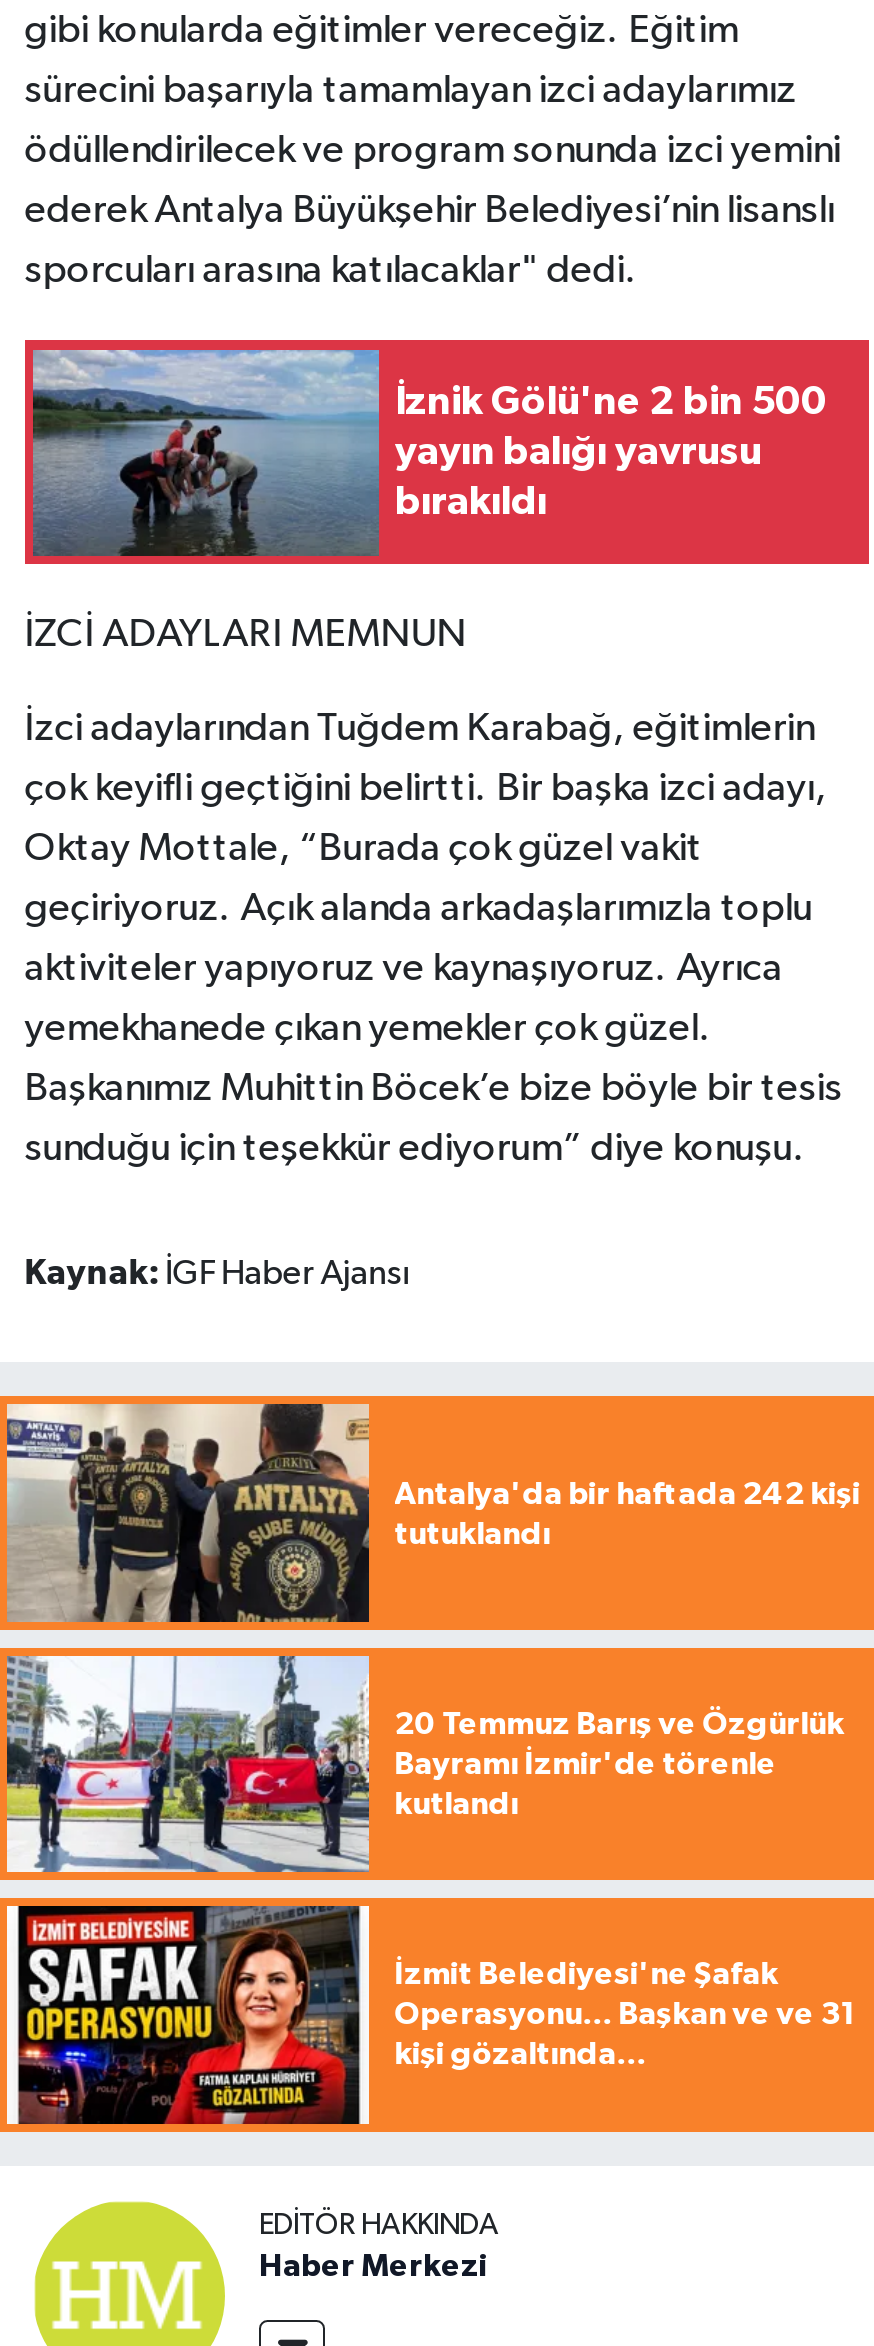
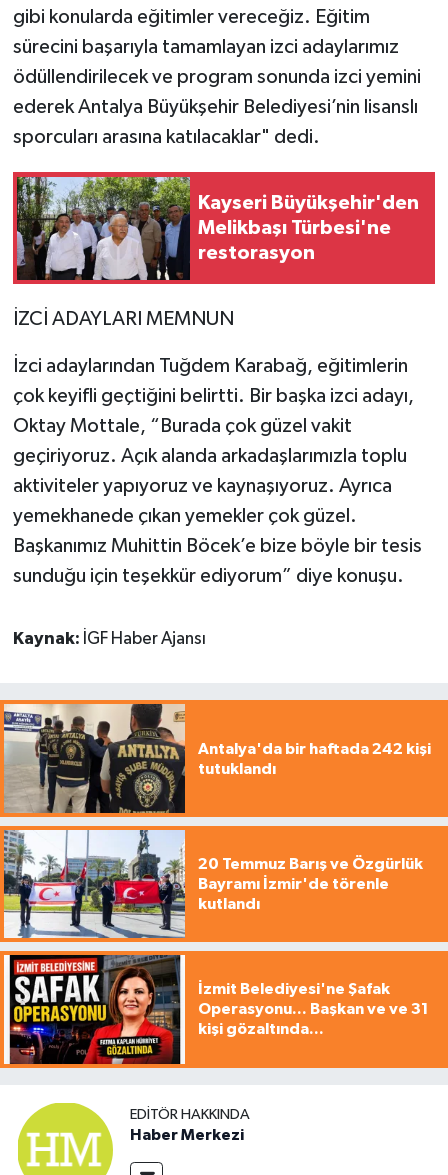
- [image]
- İznik Gölü'ne 2 bin 500
- yayın balığı yavrusu
- bırakıldı
+ [image]
+ Kayseri Büyükşehir'den
+ Melikbaşı Türbesi'ne
+ restorasyon
